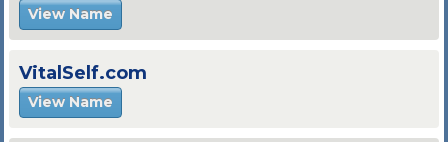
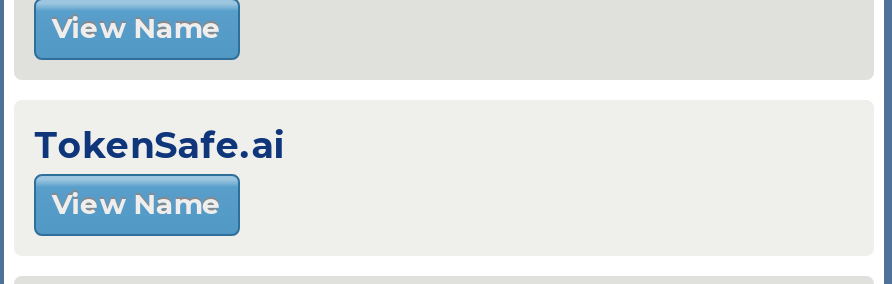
- VitalSelf.com
+ TokenSafe.ai
